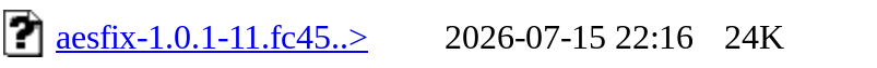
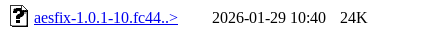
- aesfix-1.0.1-11.fc45..>
- 2026-07-15 22:16
+ aesfix-1.0.1-10.fc44..>
+ 2026-01-29 10:40
